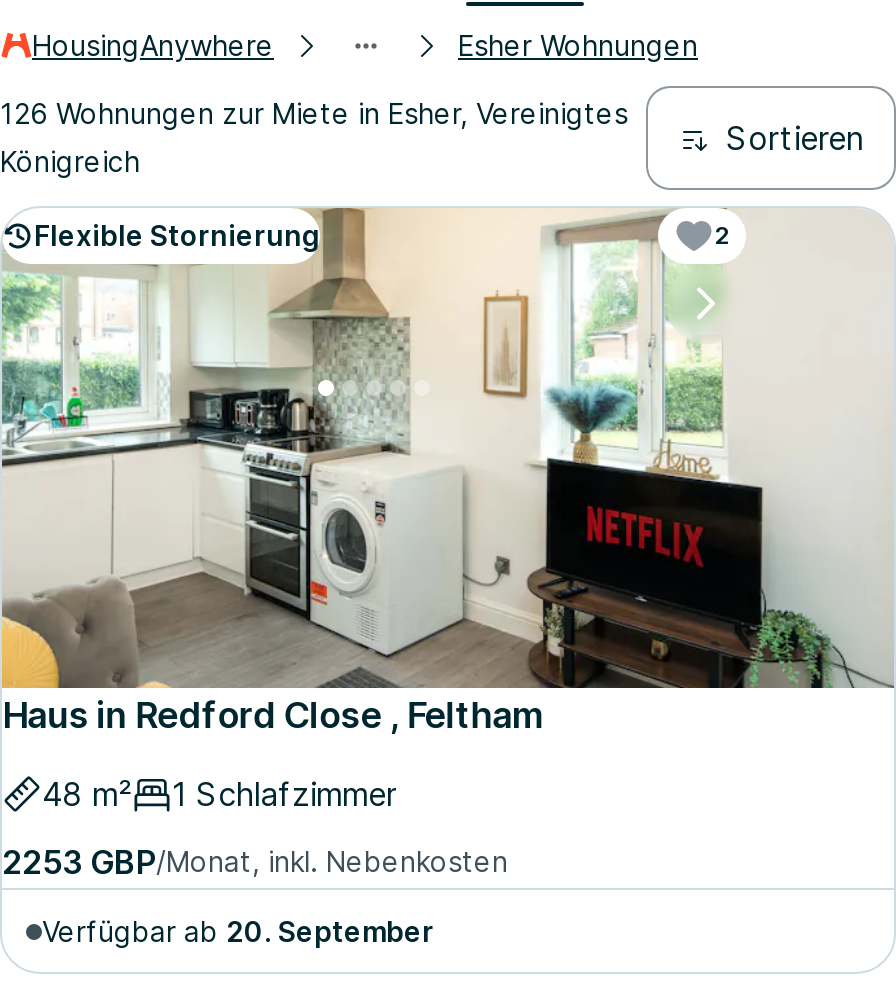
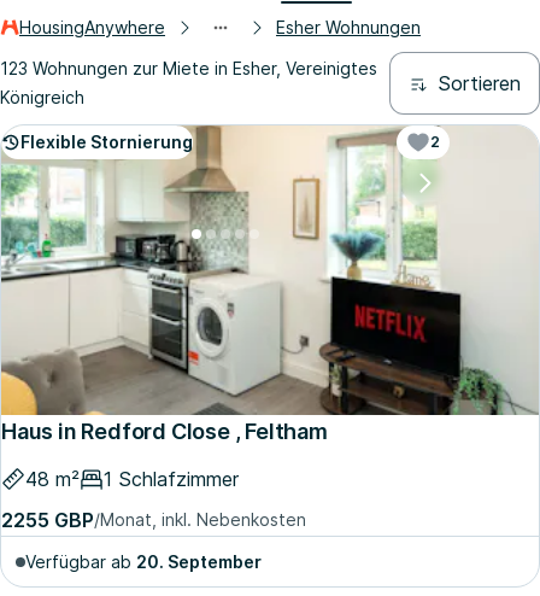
- 126 Wohnungen zur Miete in Esher, Vereinigtes
+ 123 Wohnungen zur Miete in Esher, Vereinigtes

- 2253 GBP/Monat, inkl. Nebenkosten
+ 2255 GBP/Monat, inkl. Nebenkosten
